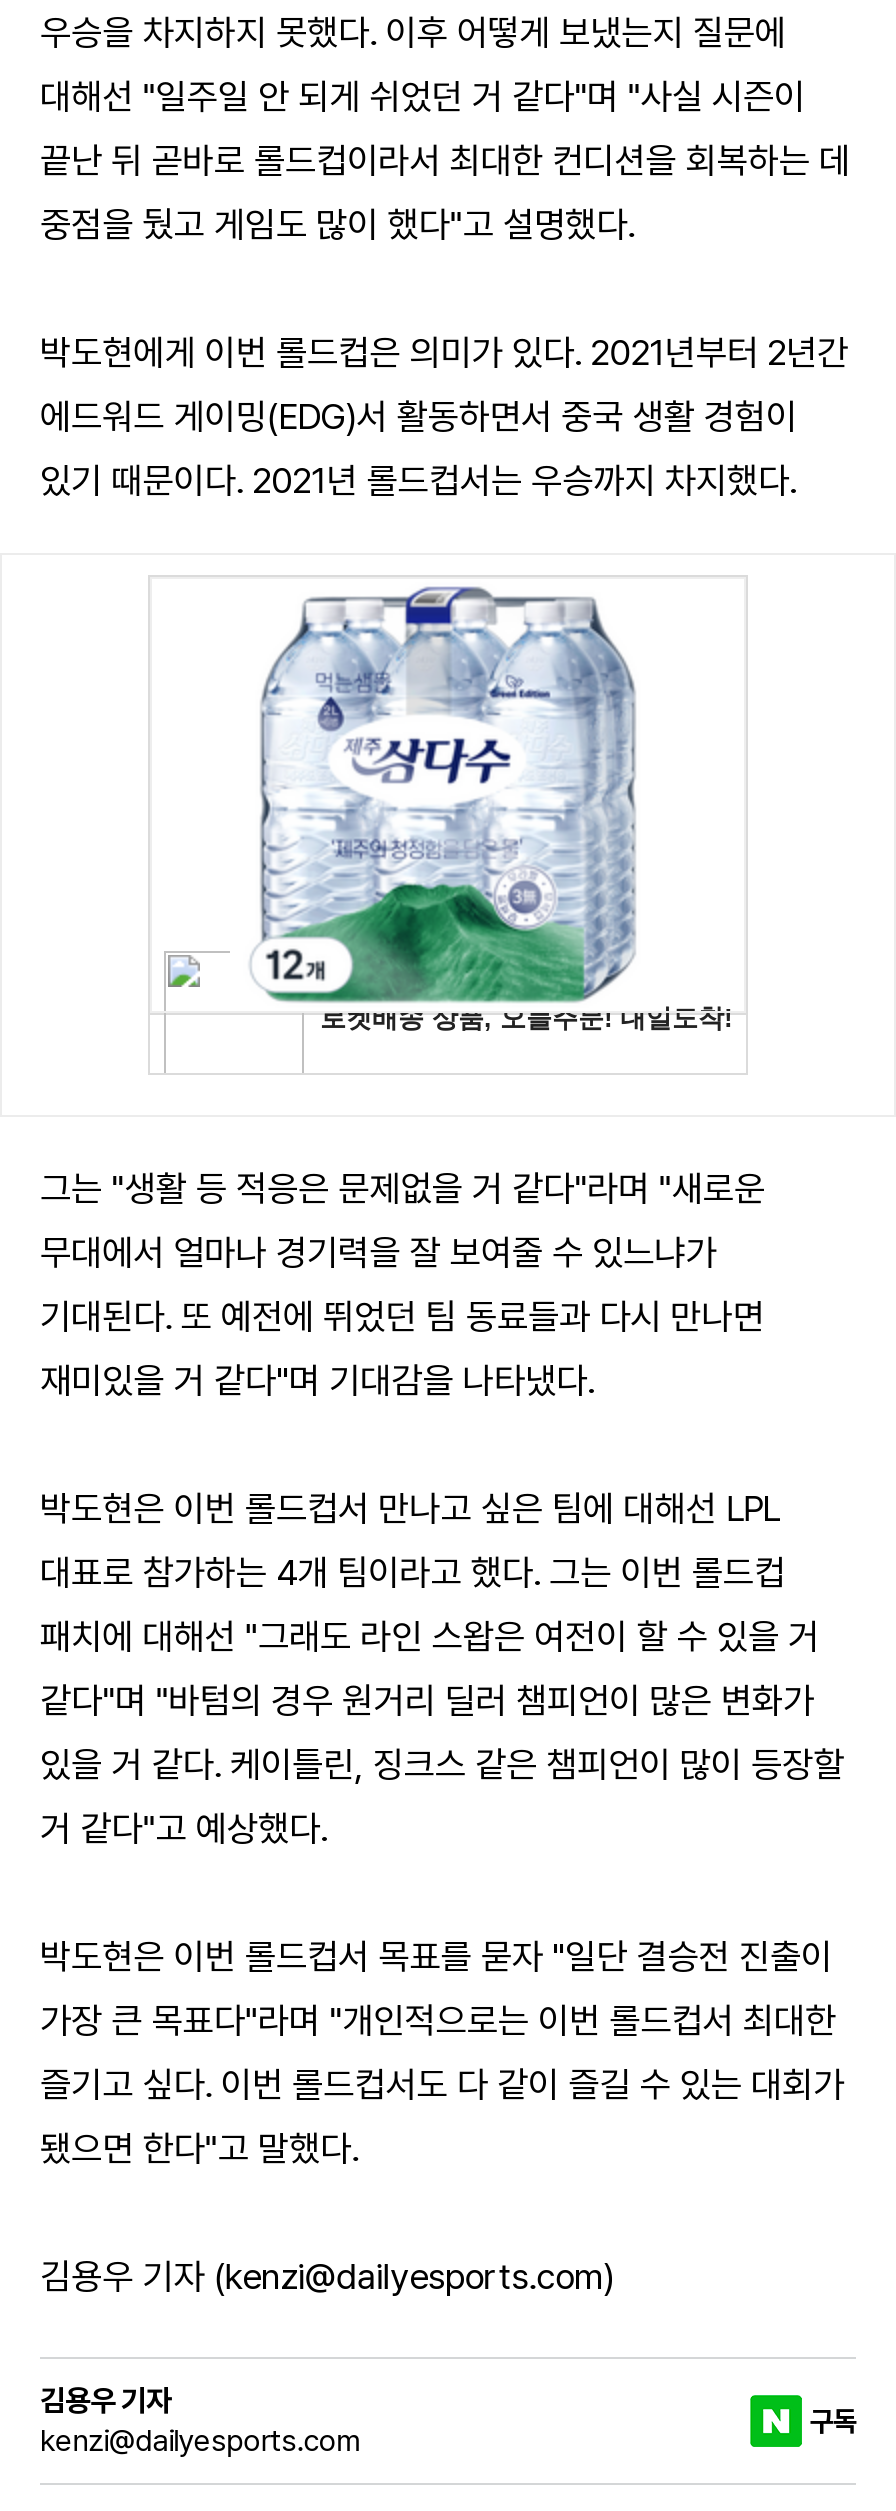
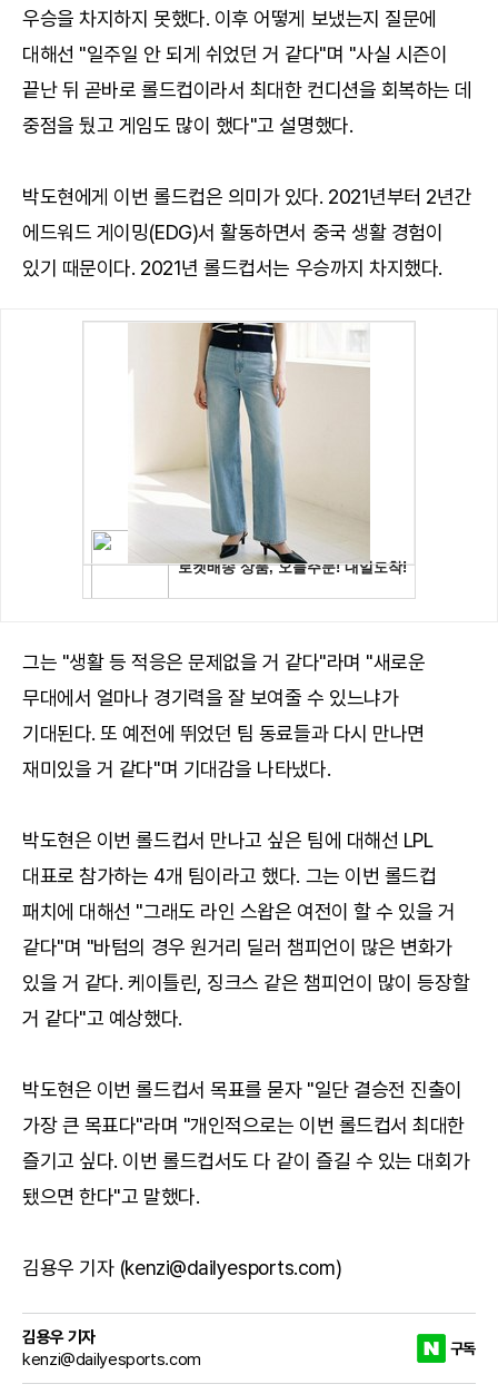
- [image]
+ [image]
